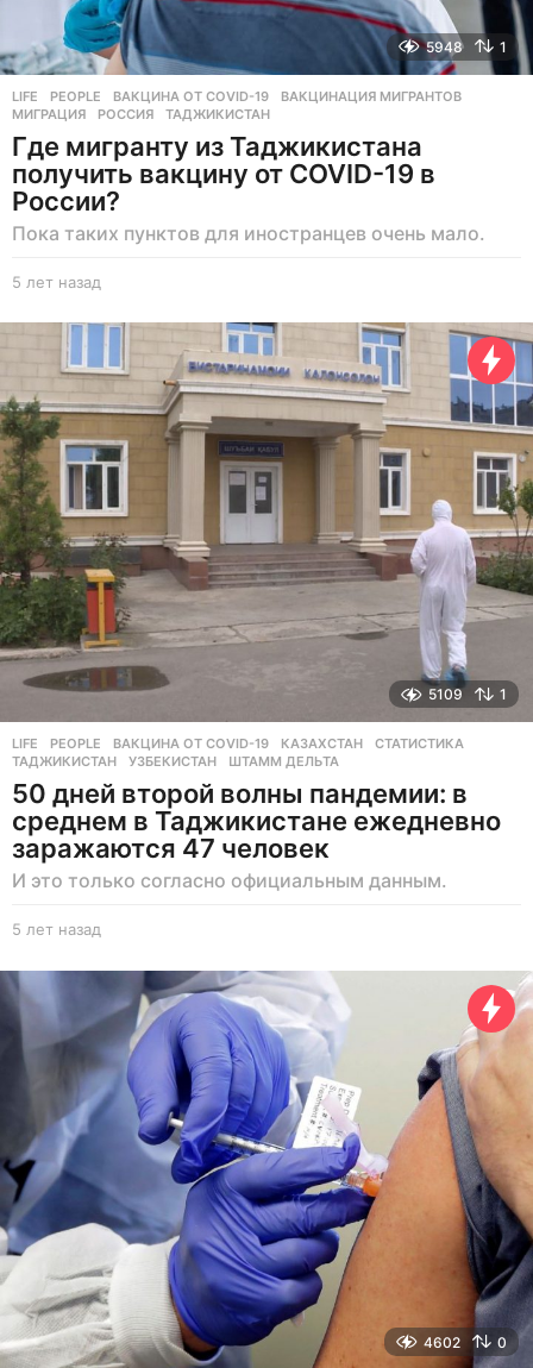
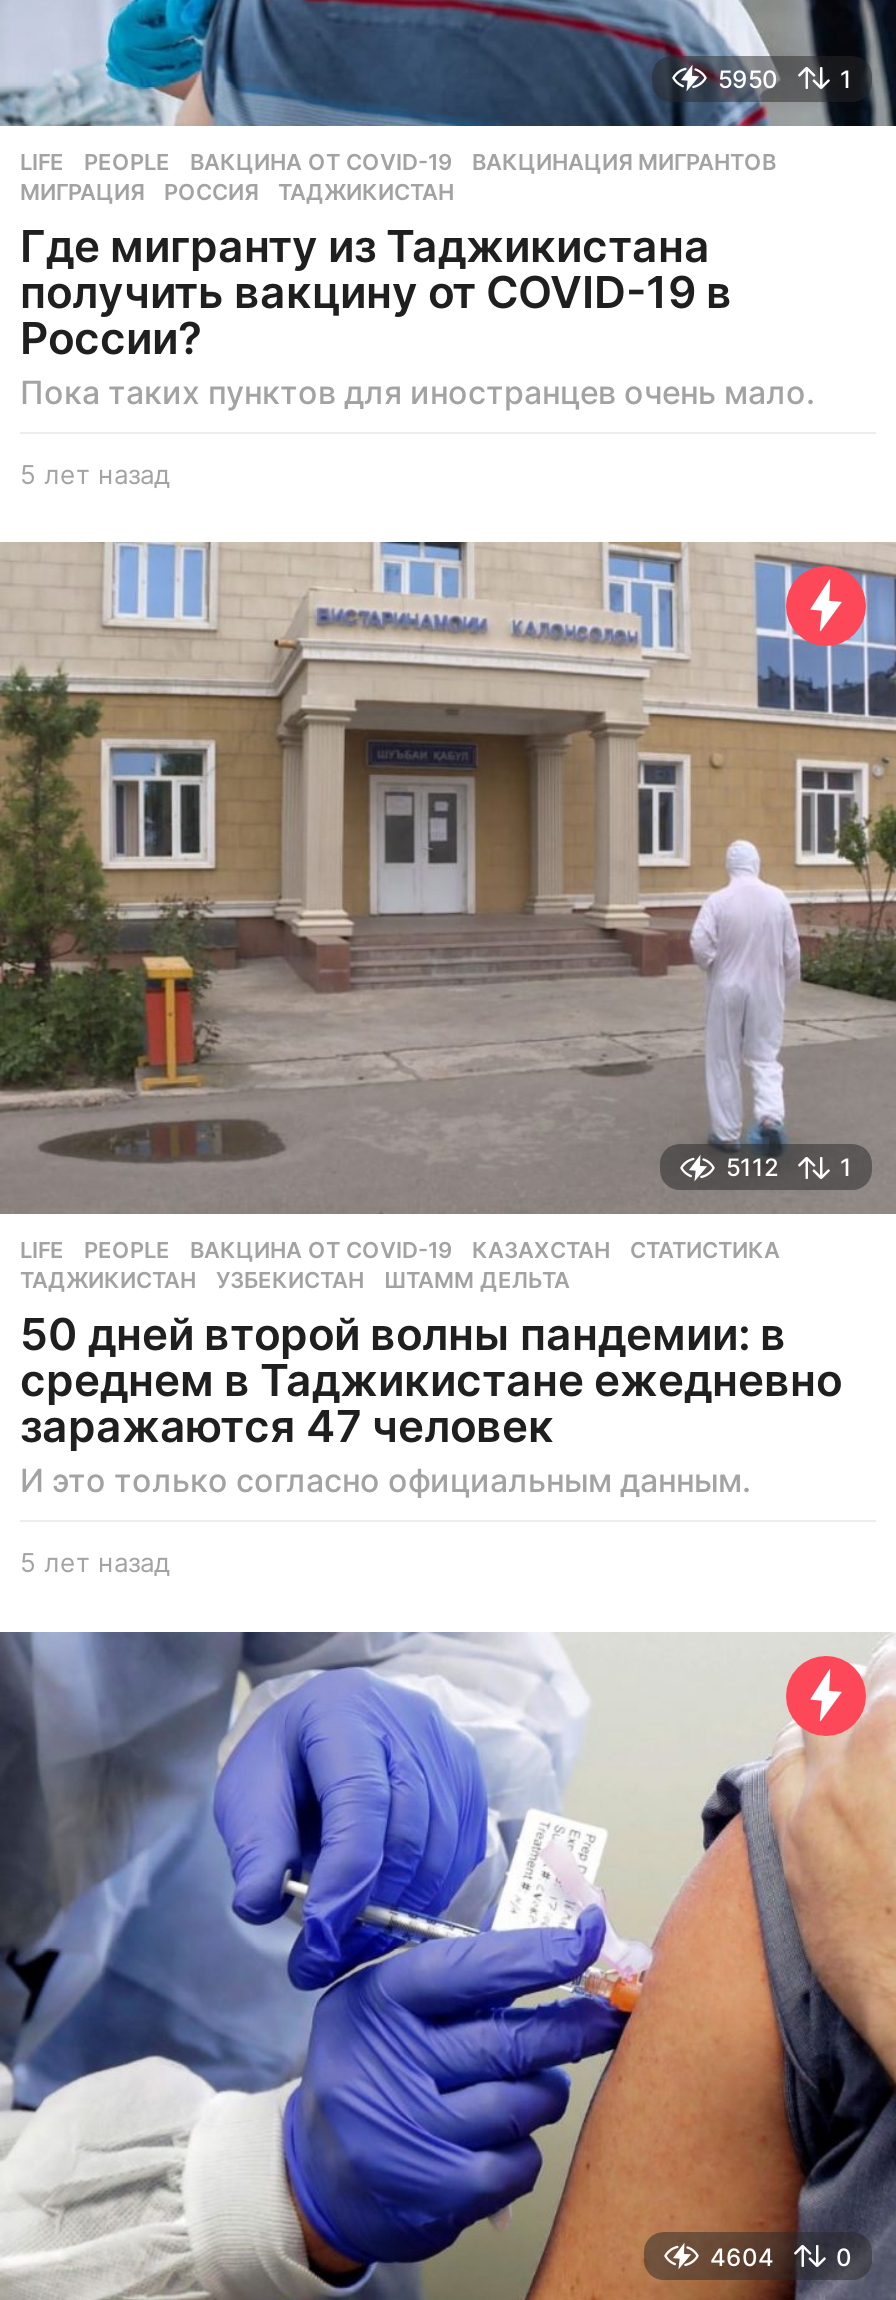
- 5948
+ 5950

- 5109
+ 5112

- 4602
+ 4604
